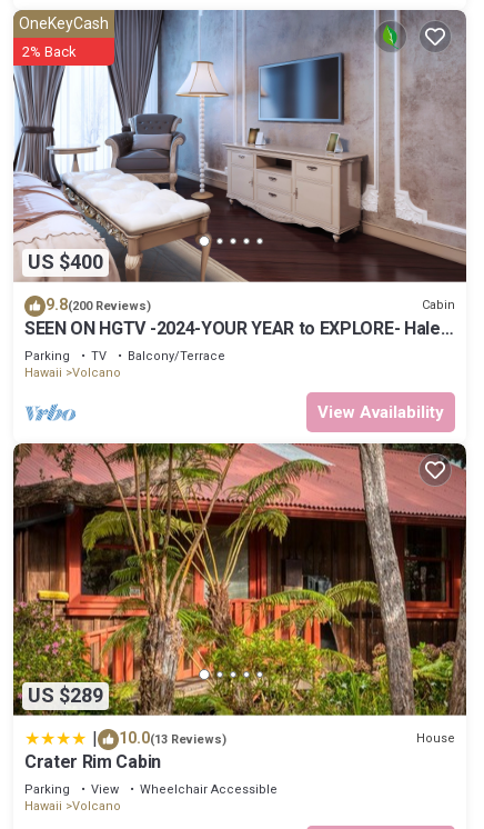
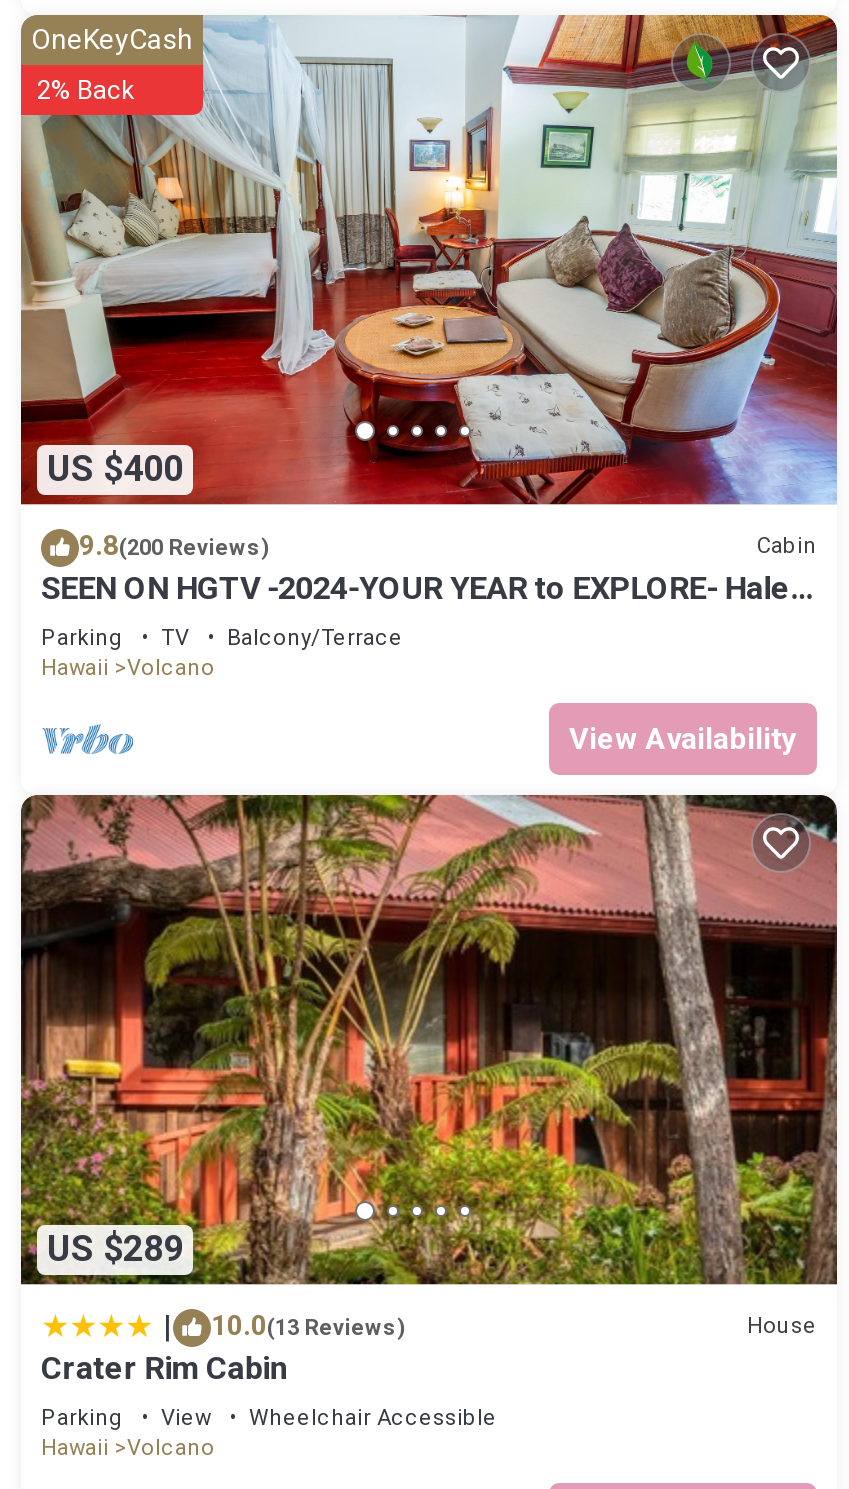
- [image]
+ [image]
